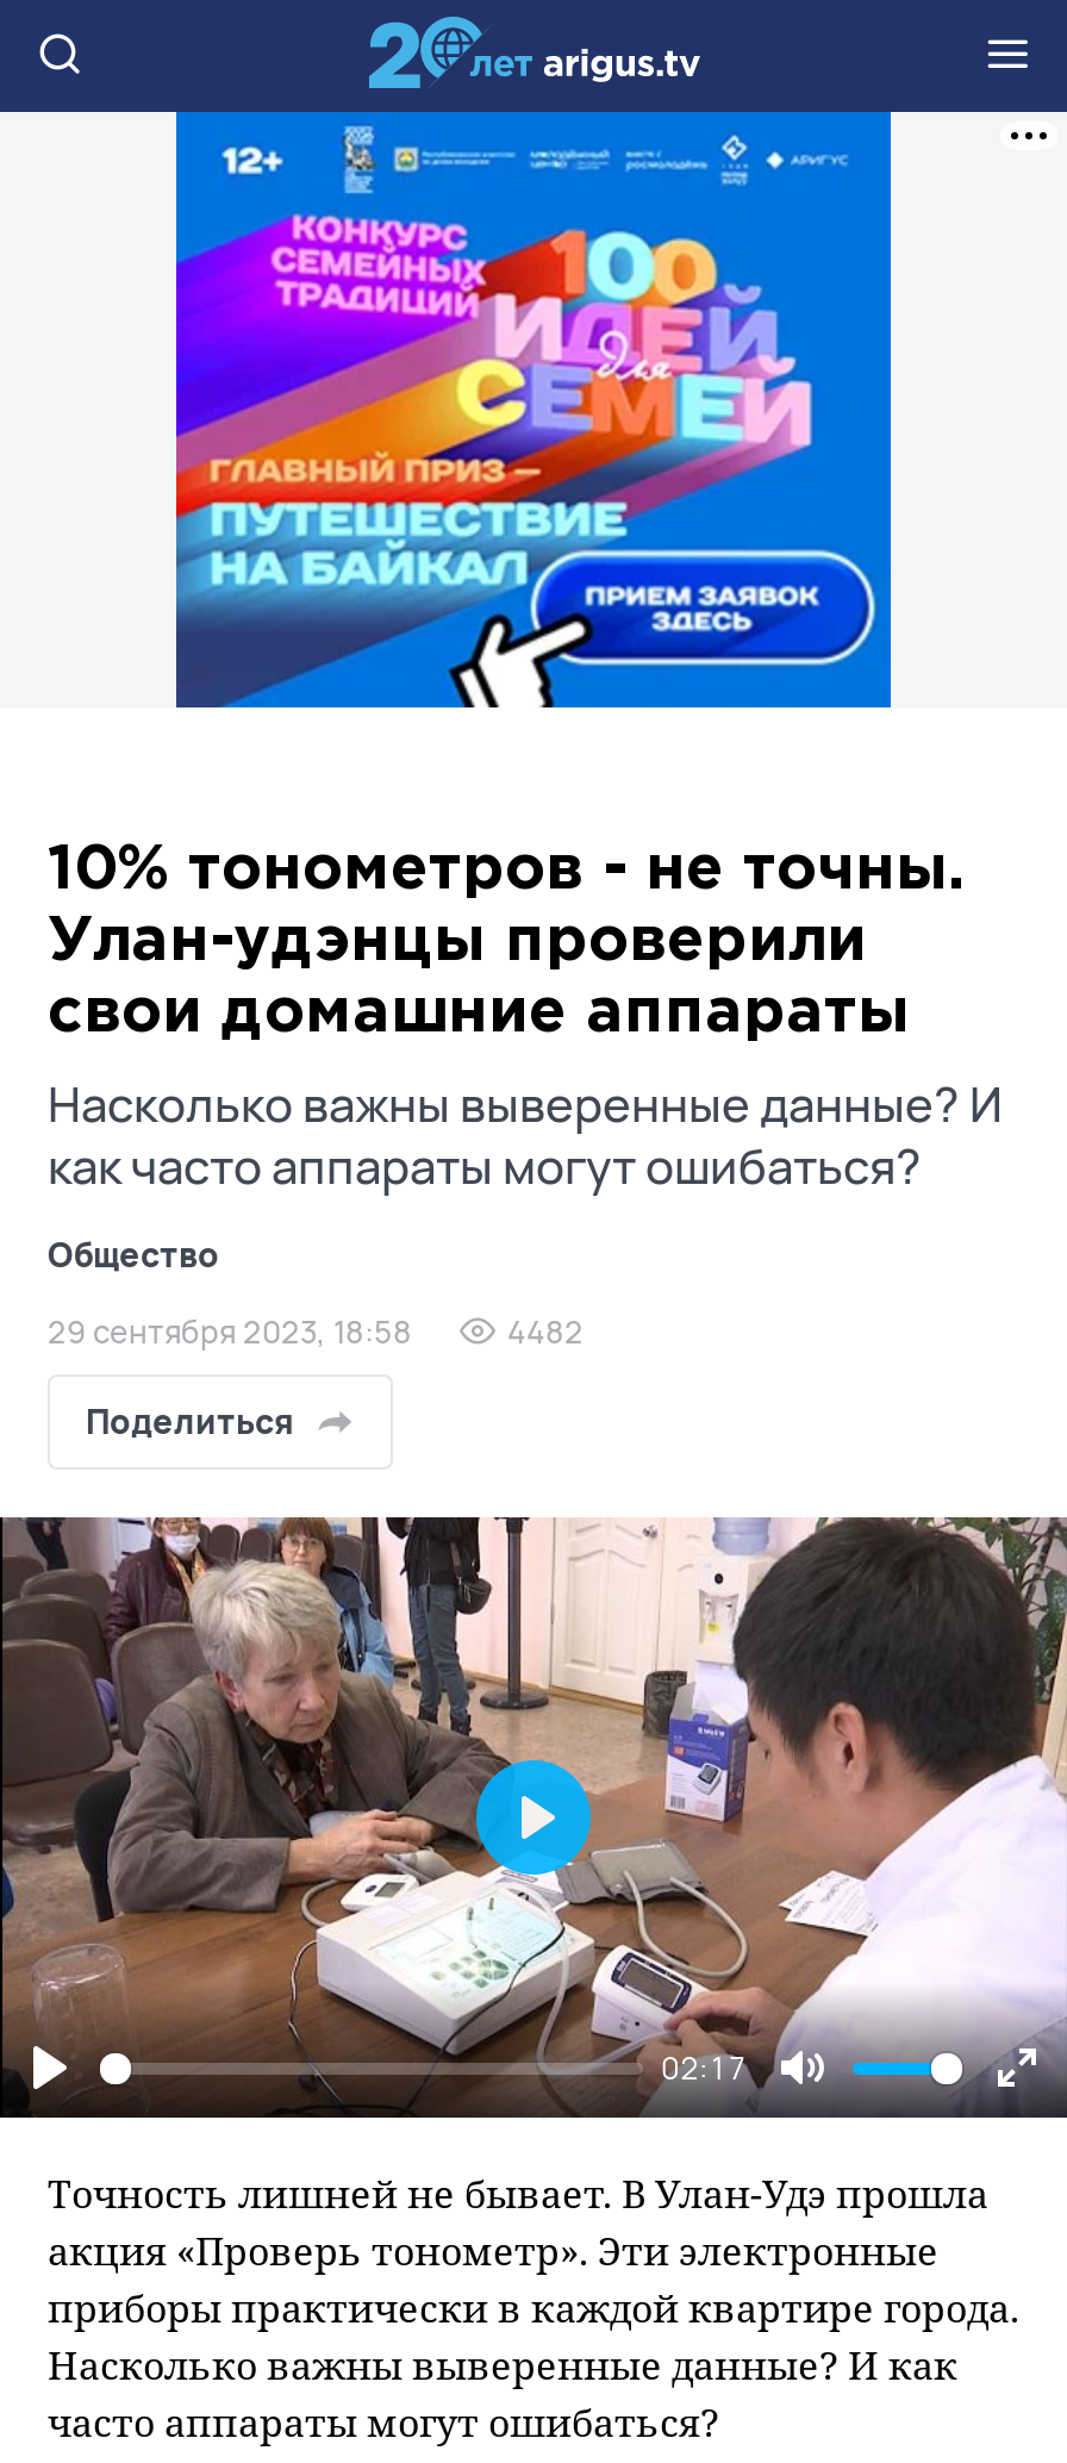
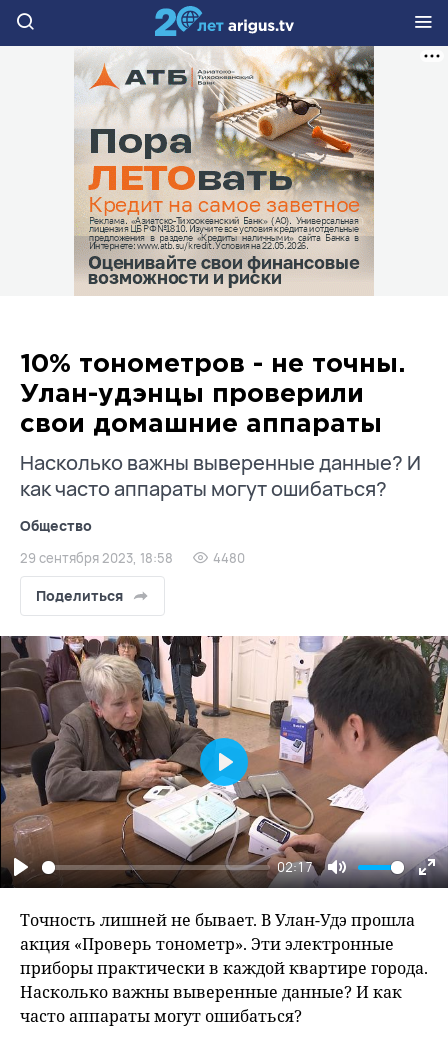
- [image]
+ [image]

- 4482
+ 4480
